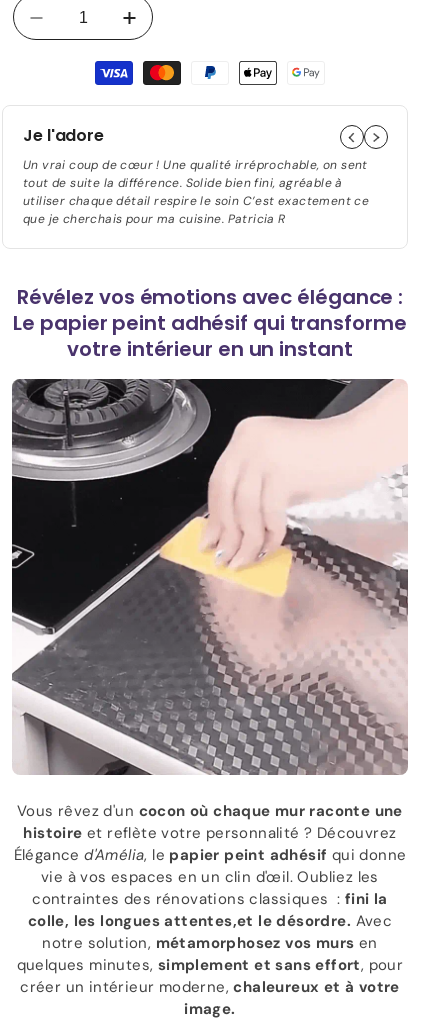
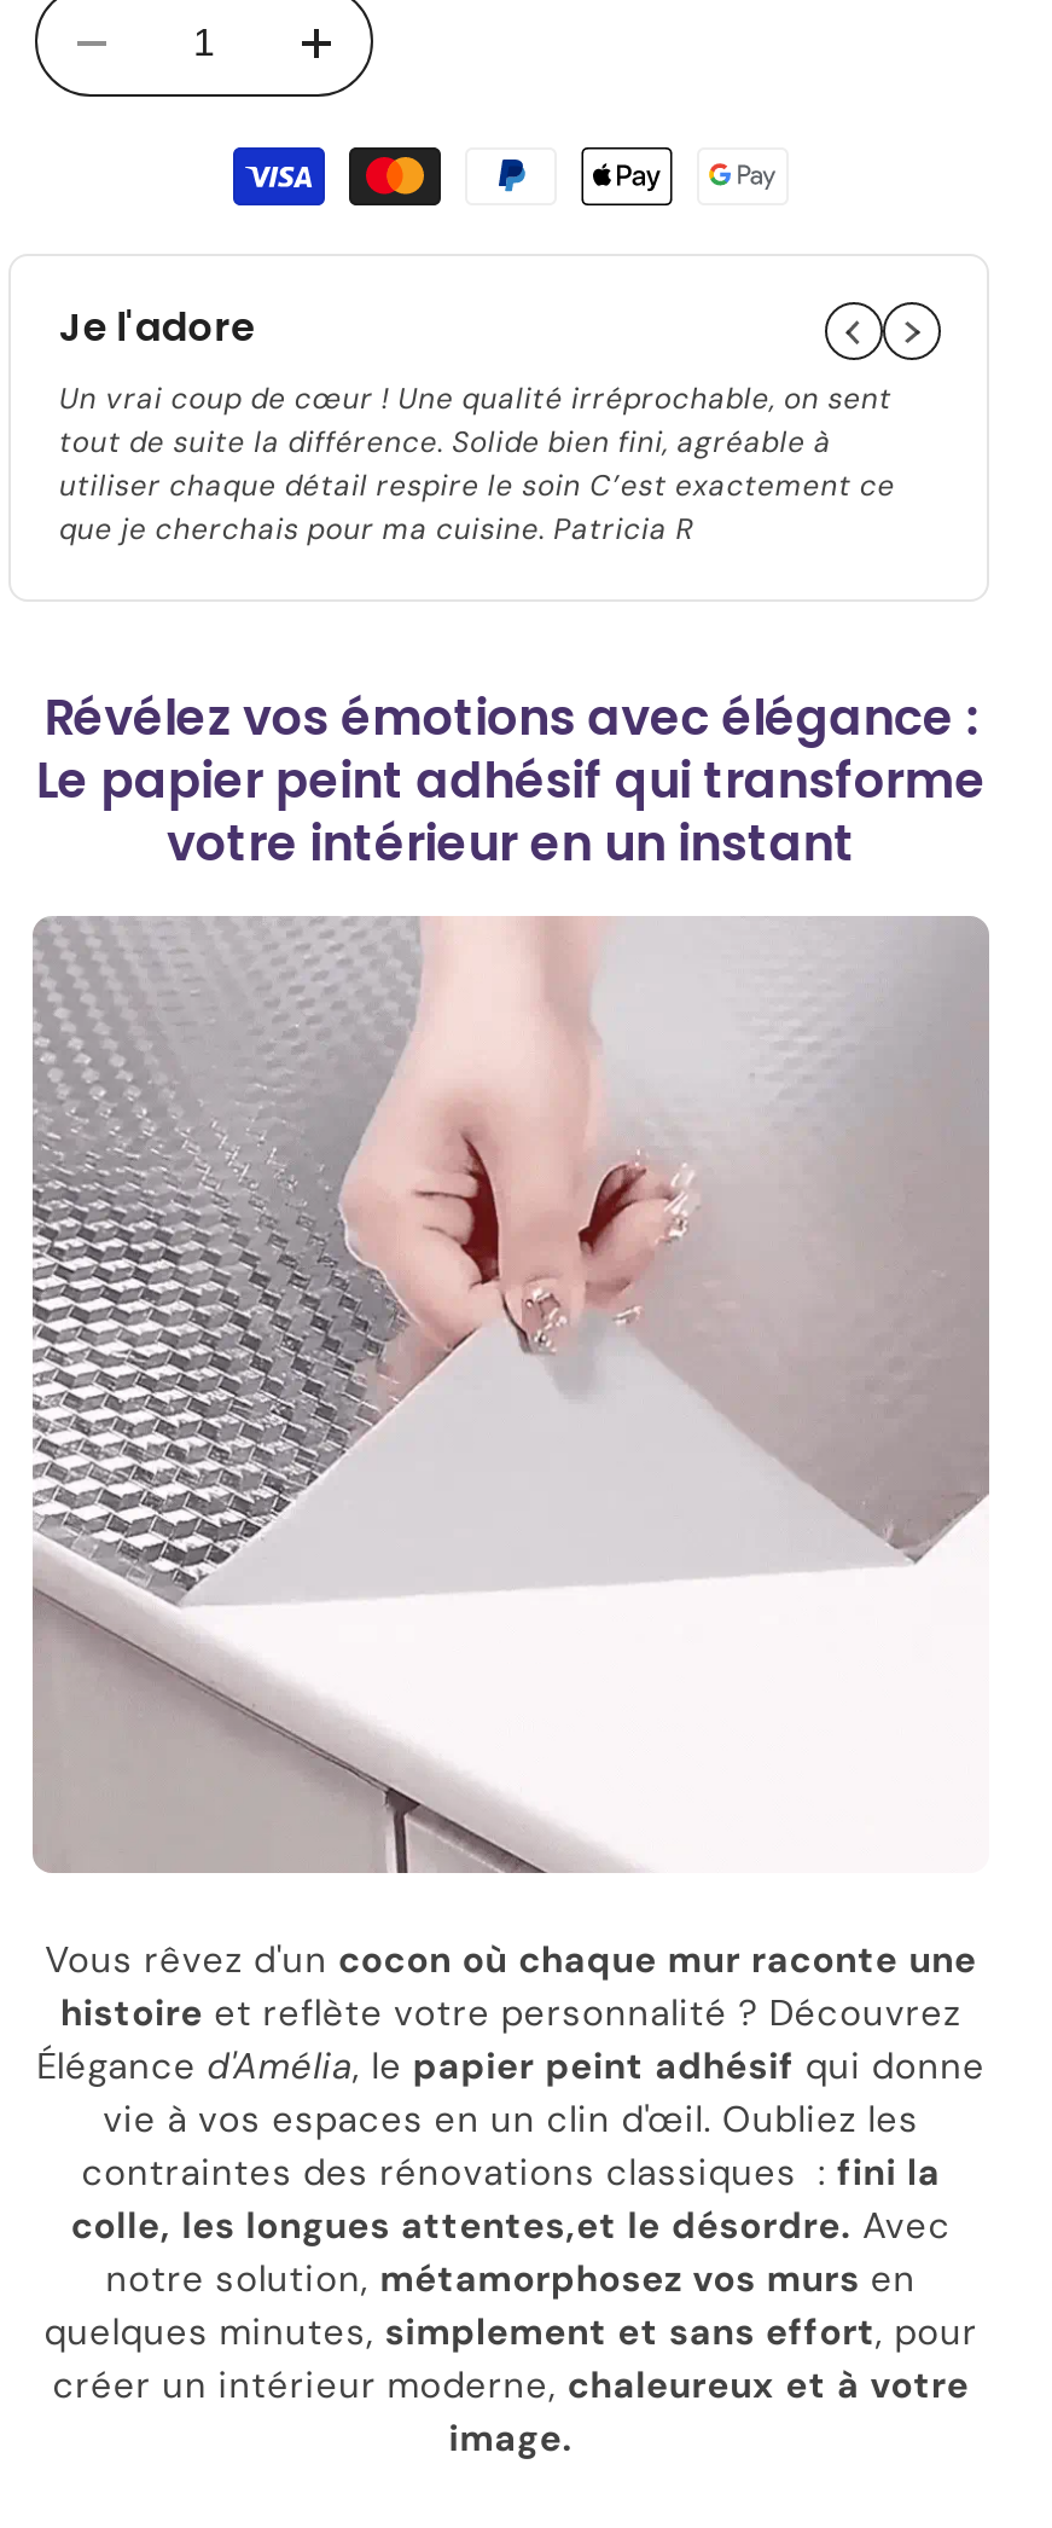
- [image]
+ [image]
